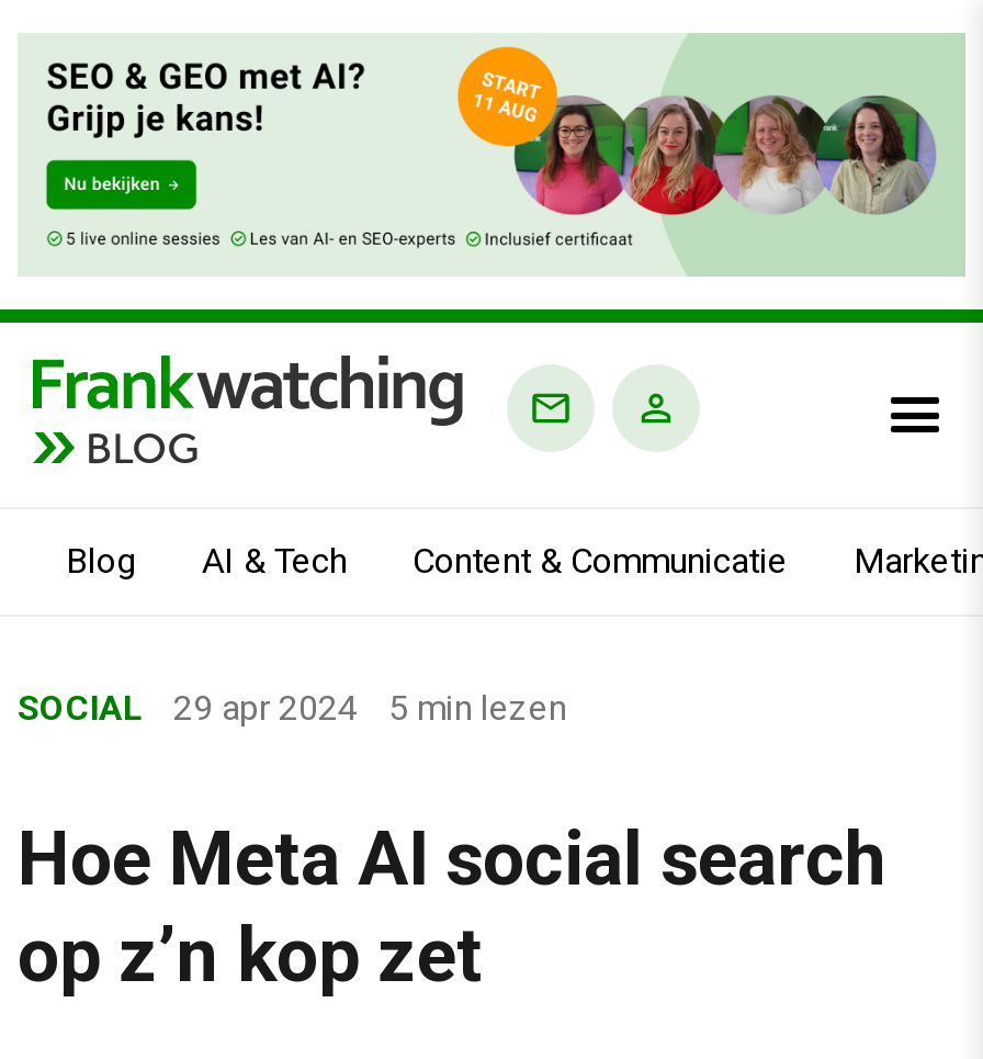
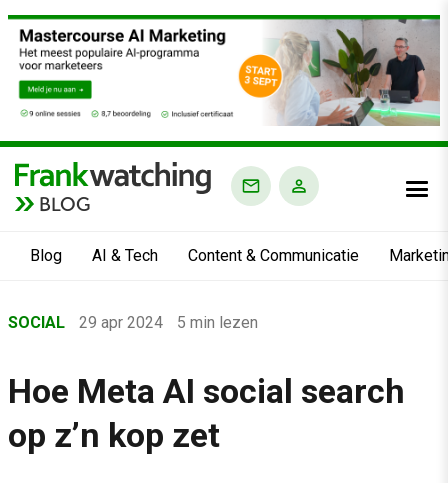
- [image]
+ [image]
